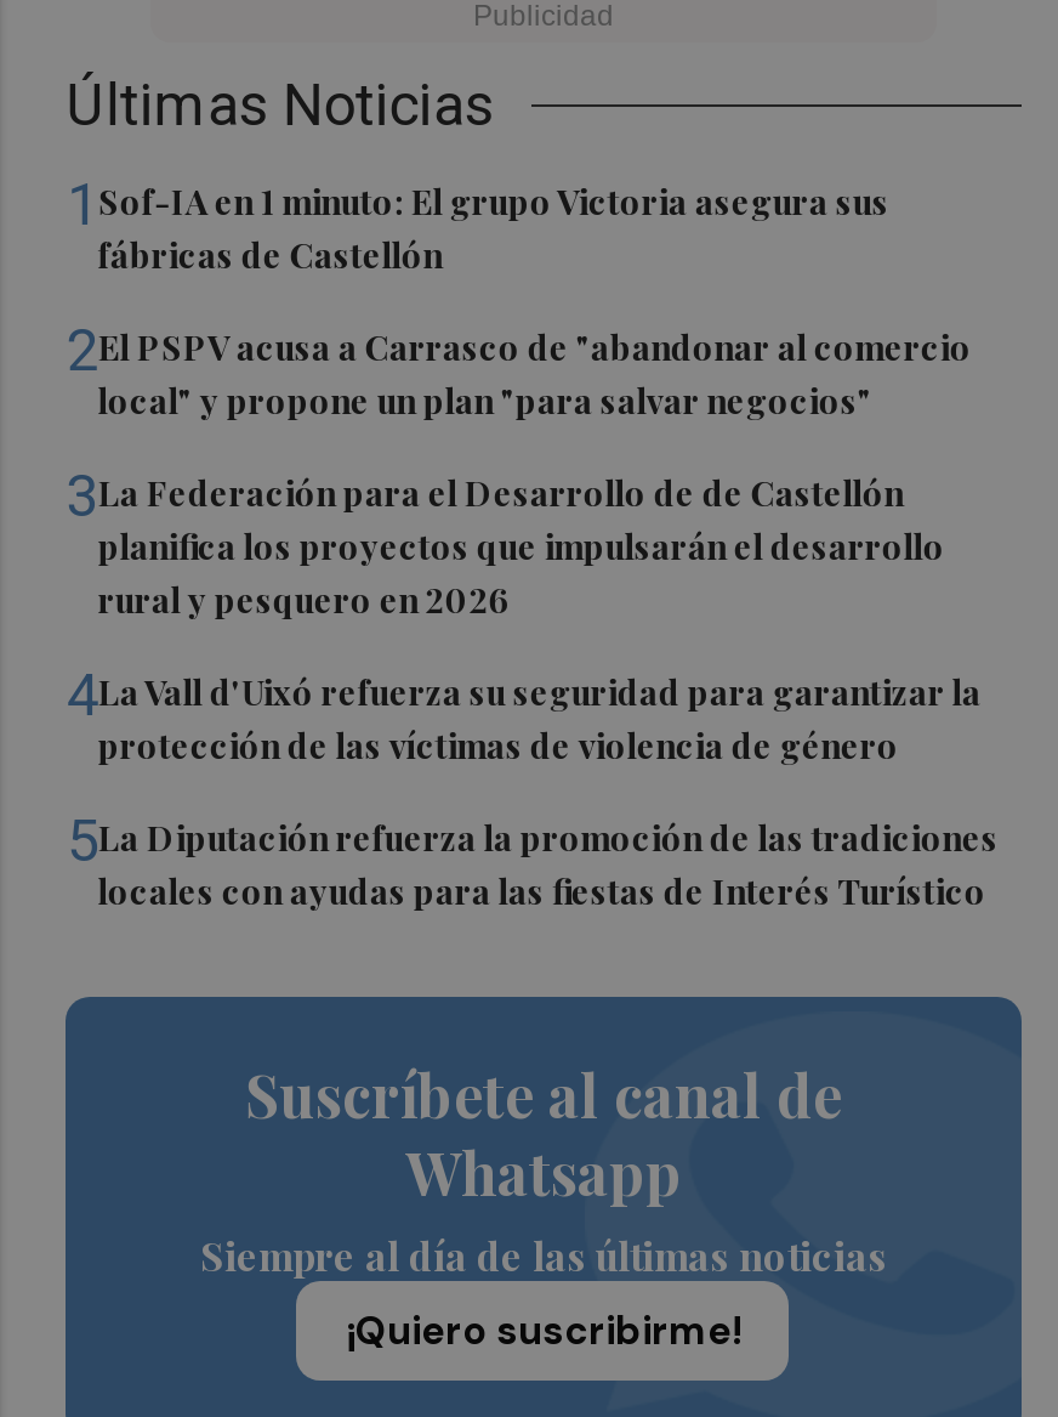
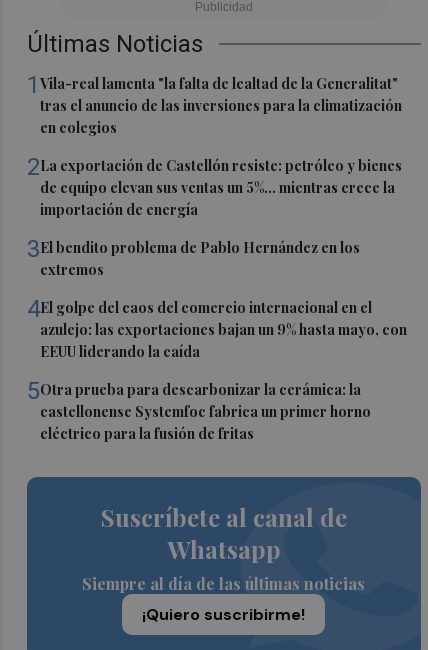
- 1 Sof-IA en 1 minuto: El grupo Victoria asegura sus
- fábricas de Castellón
+ 1 Vila-real lamenta "la falta de lealtad de la Generalitat"
+ tras el anuncio de las inversiones para la climatización
+ en colegios

- 2El PSPV acusa a Carrasco de "abandonar al comercio
- local" y propone un plan "para salvar negocios"
+ 2La exportación de Castellón resiste: petróleo y bienes
+ de equipo elevan sus ventas un 5%... mientras crece la
+ importación de energía

- 3La Federación para el Desarrollo de de Castellón
- planifica los proyectos que impulsarán el desarrollo
- rural y pesquero en 2026
+ 3El bendito problema de Pablo Hernández en los
+ extremos

- 4La Vall d'Uixó refuerza su seguridad para garantizar la
- protección de las víctimas de violencia de género
+ 4El golpe del caos del comercio internacional en el
+ azulejo: las exportaciones bajan un 9% hasta mayo, con
+ EEUU liderando la caída

- 5La Diputación refuerza la promoción de las tradiciones
- locales con ayudas para las fiestas de Interés Turístico
+ 5Otra prueba para descarbonizar la cerámica: la
+ castellonense Systemfoc fabrica un primer horno
+ eléctrico para la fusión de fritas
